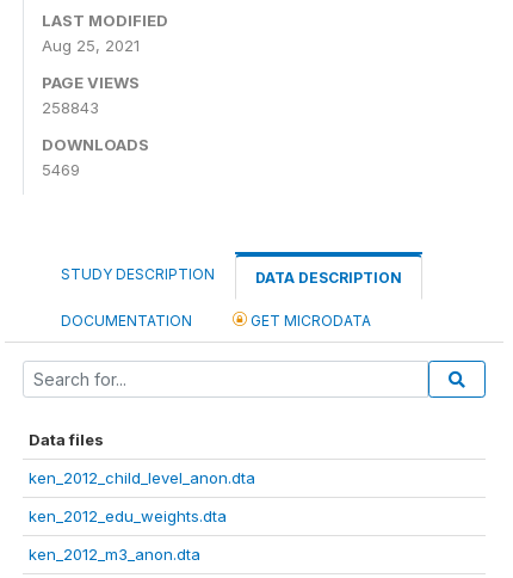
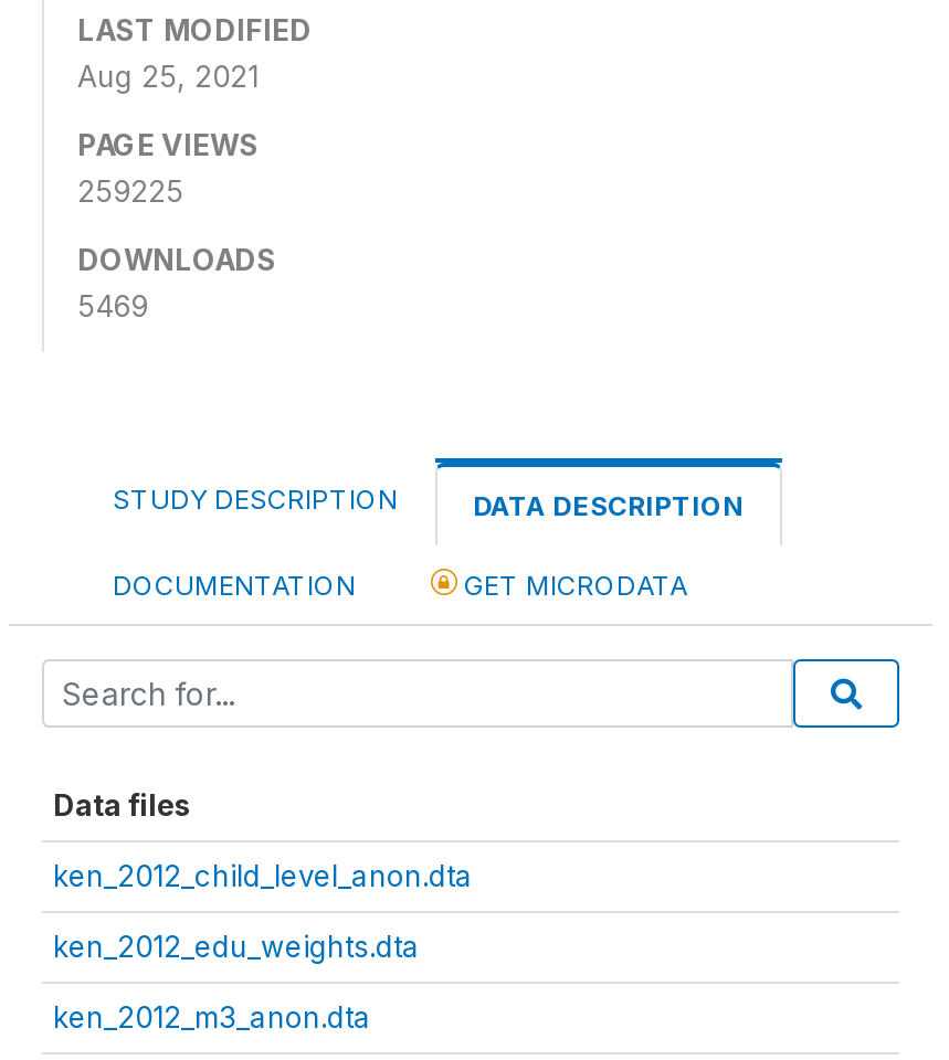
- 258843
+ 259225
